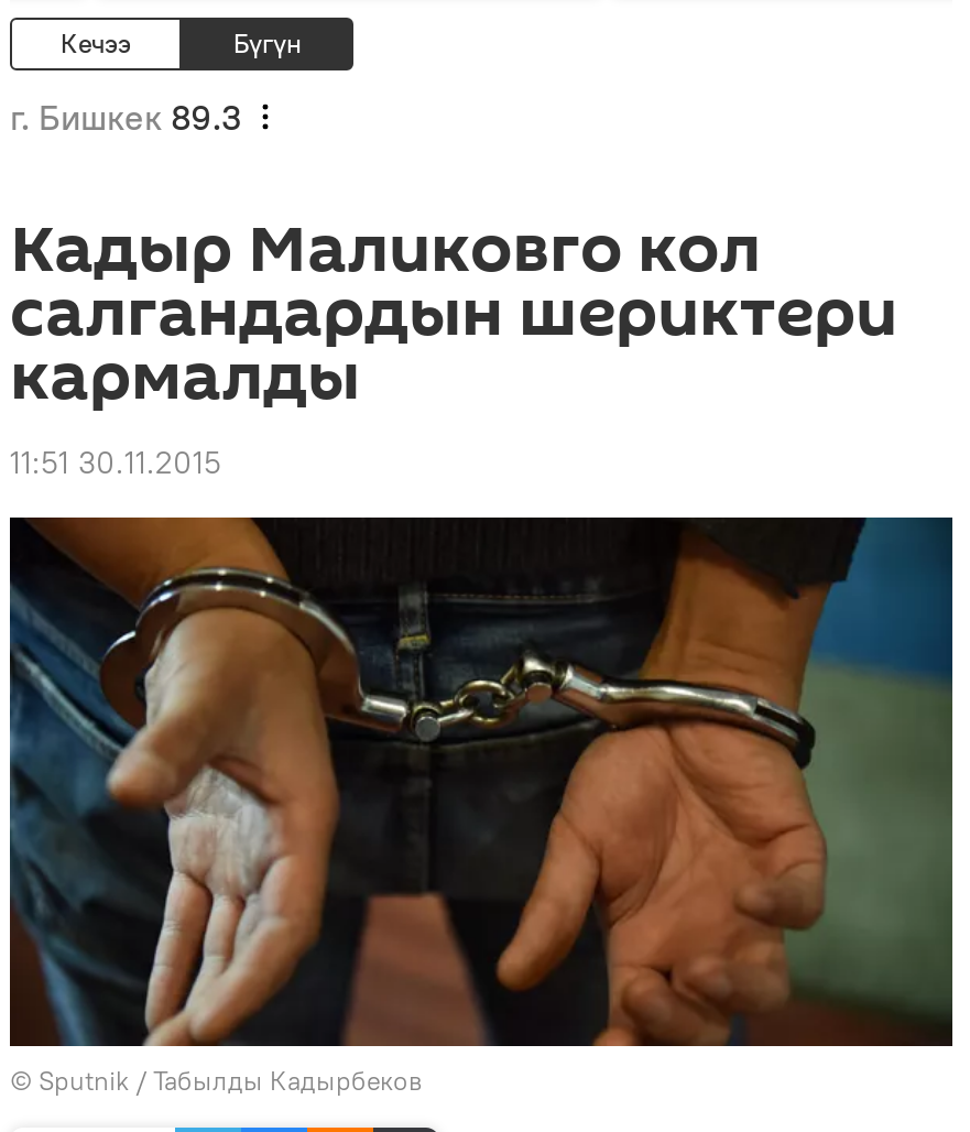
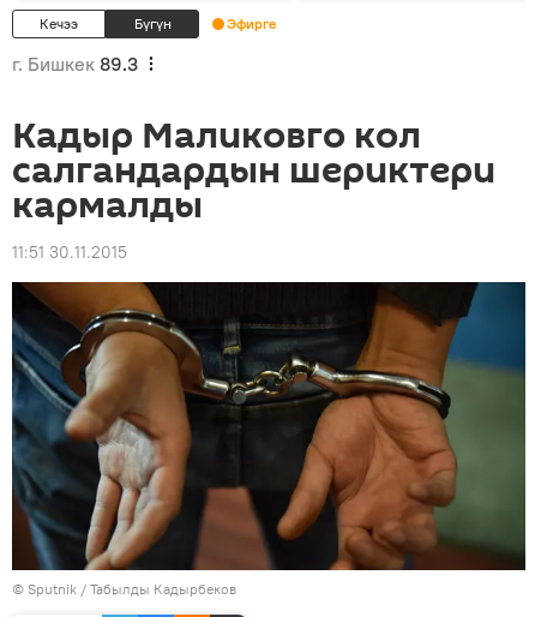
+ Эфирге
